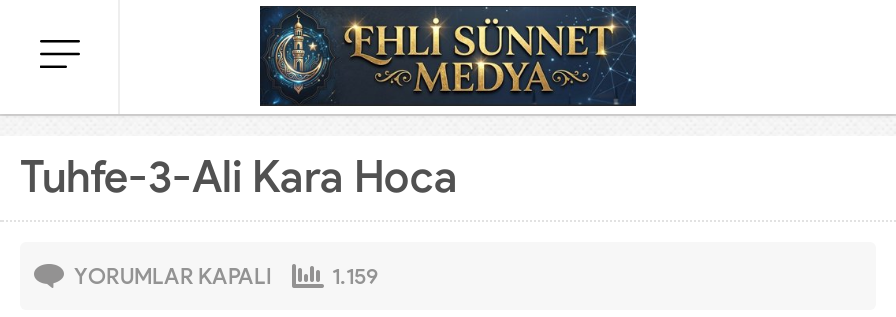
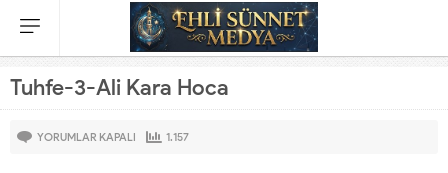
- 1.159
+ 1.157
